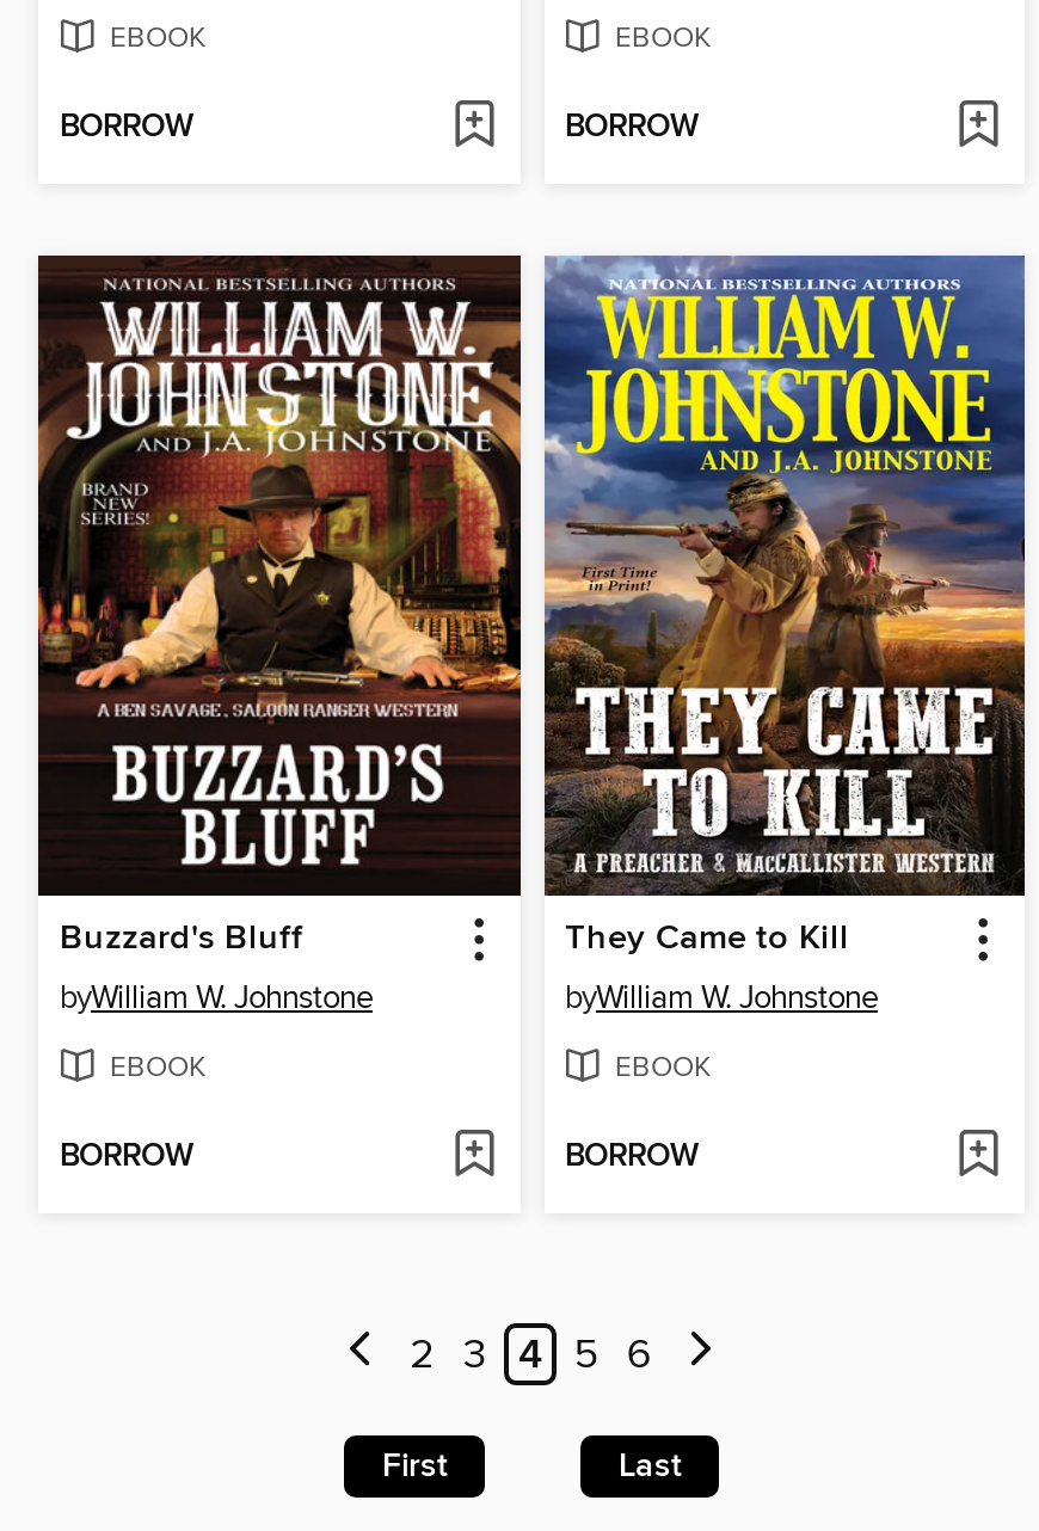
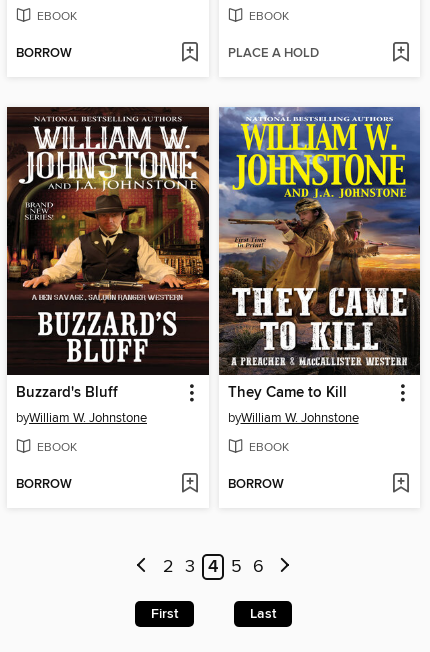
- BORROW
+ PLACE A HOLD
